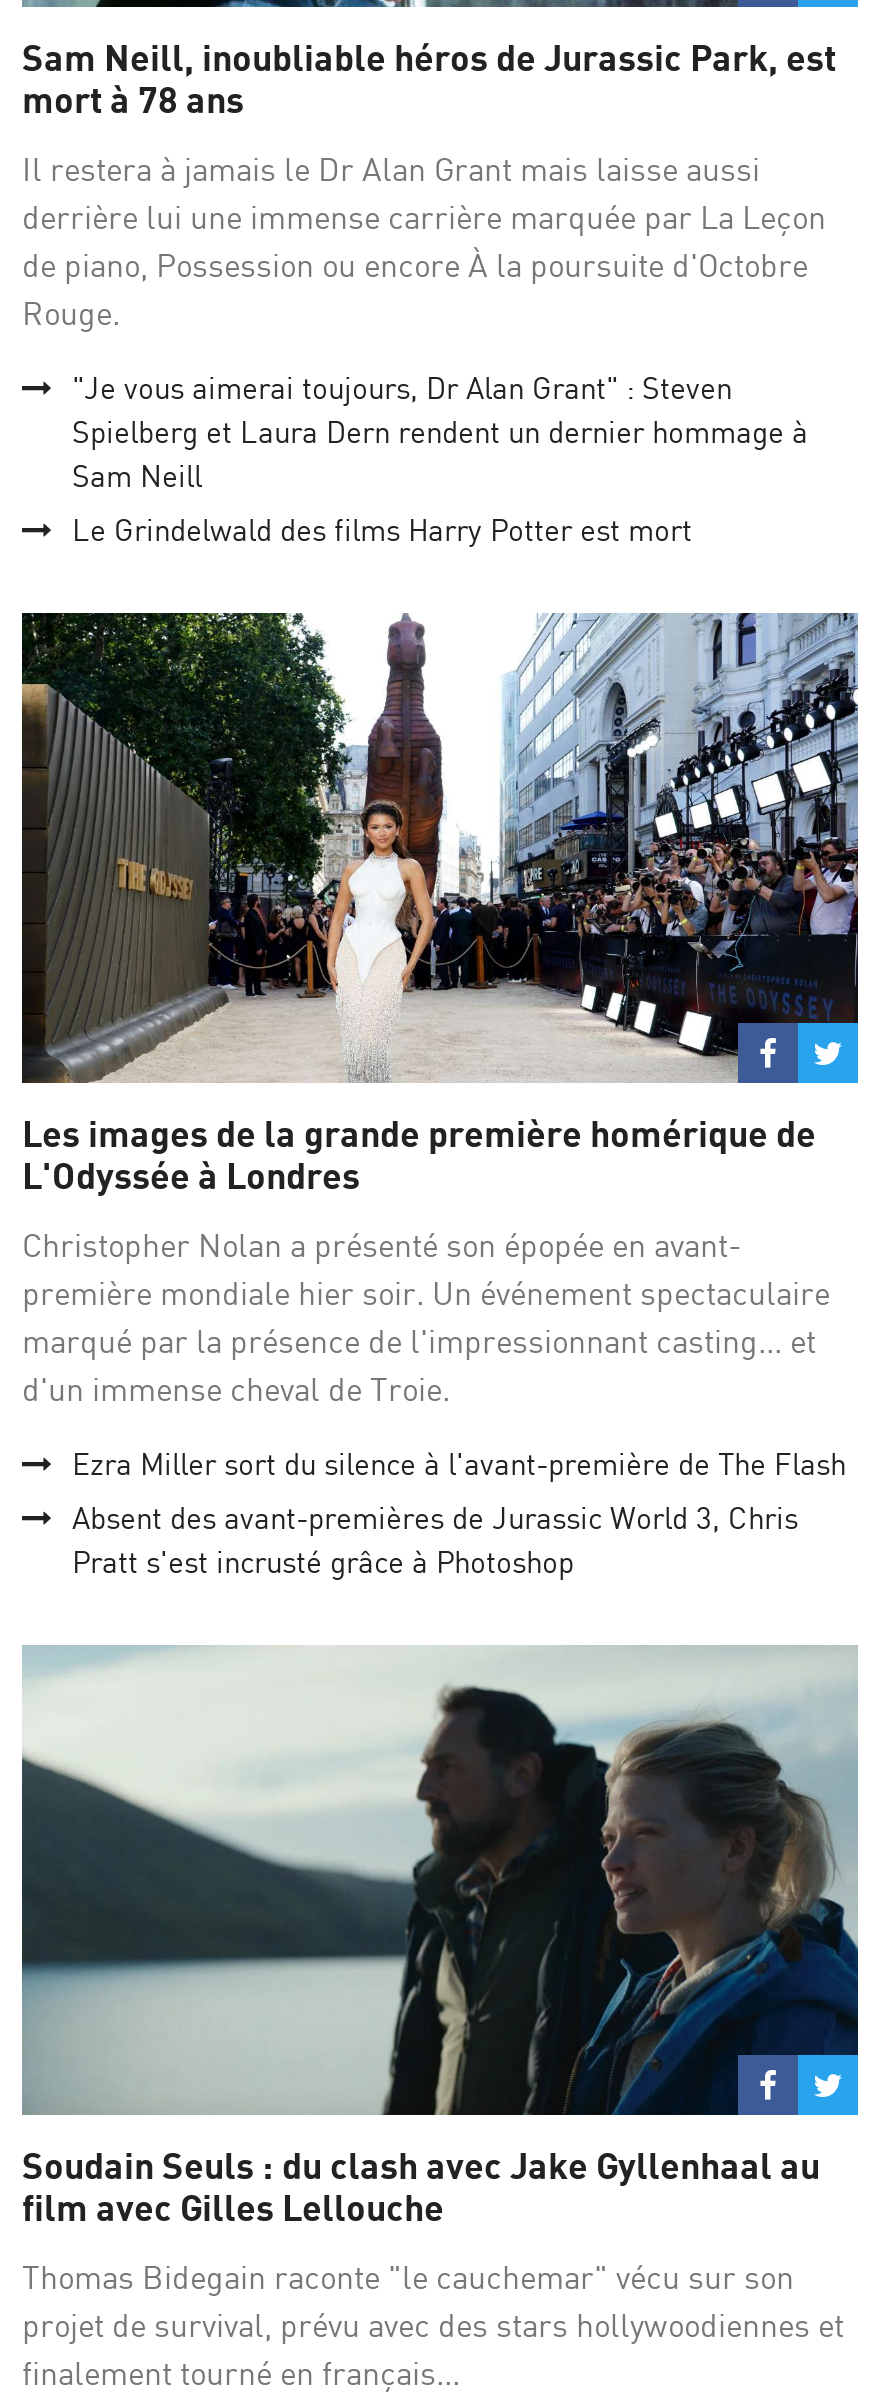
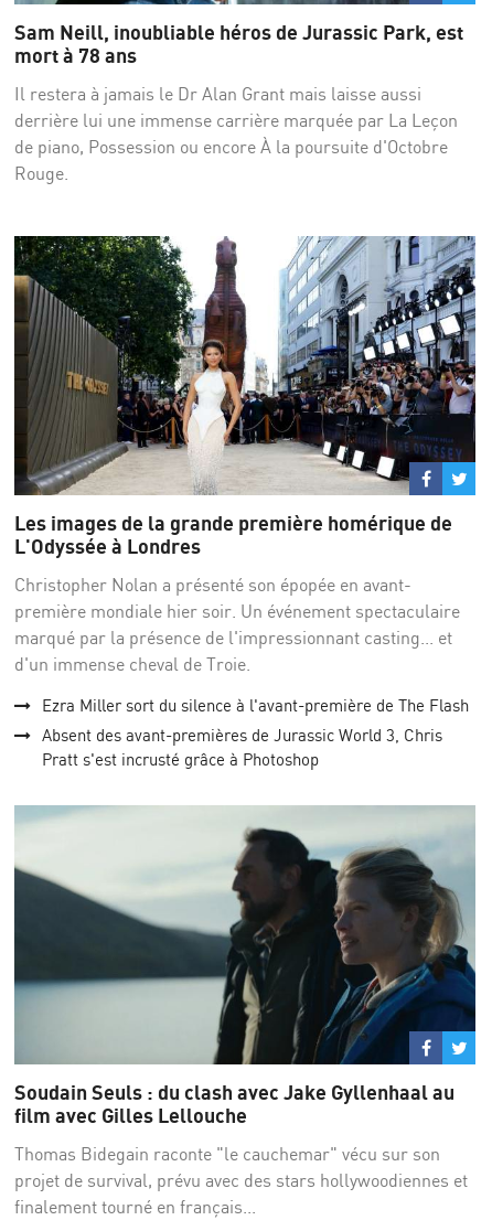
- "Je vous aimerai toujours, Dr Alan Grant" : Steven
- Spielberg et Laura Dern rendent un dernier hommage à
- Sam Neill
- Le Grindelwald des films Harry Potter est mort
